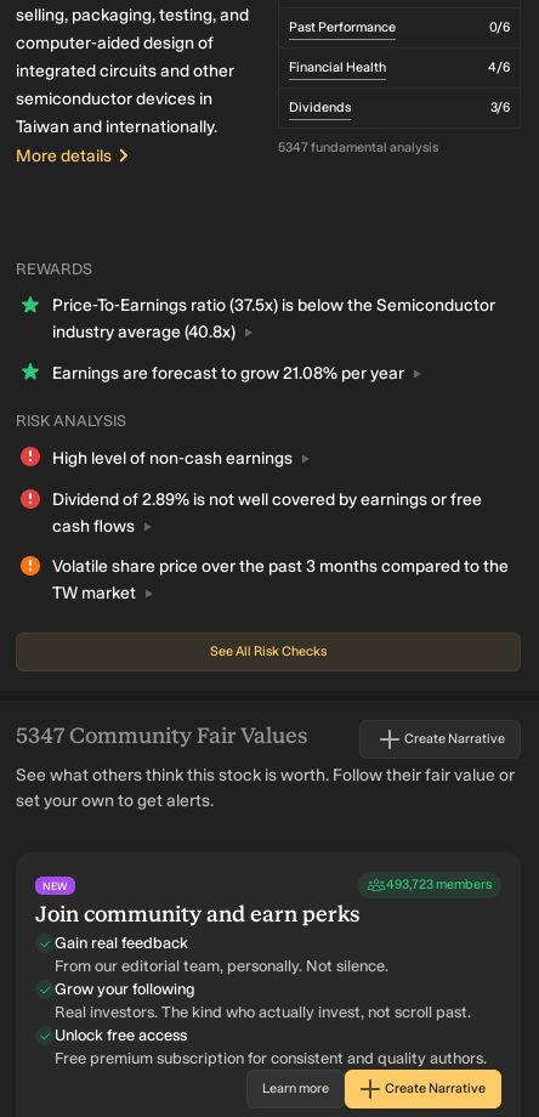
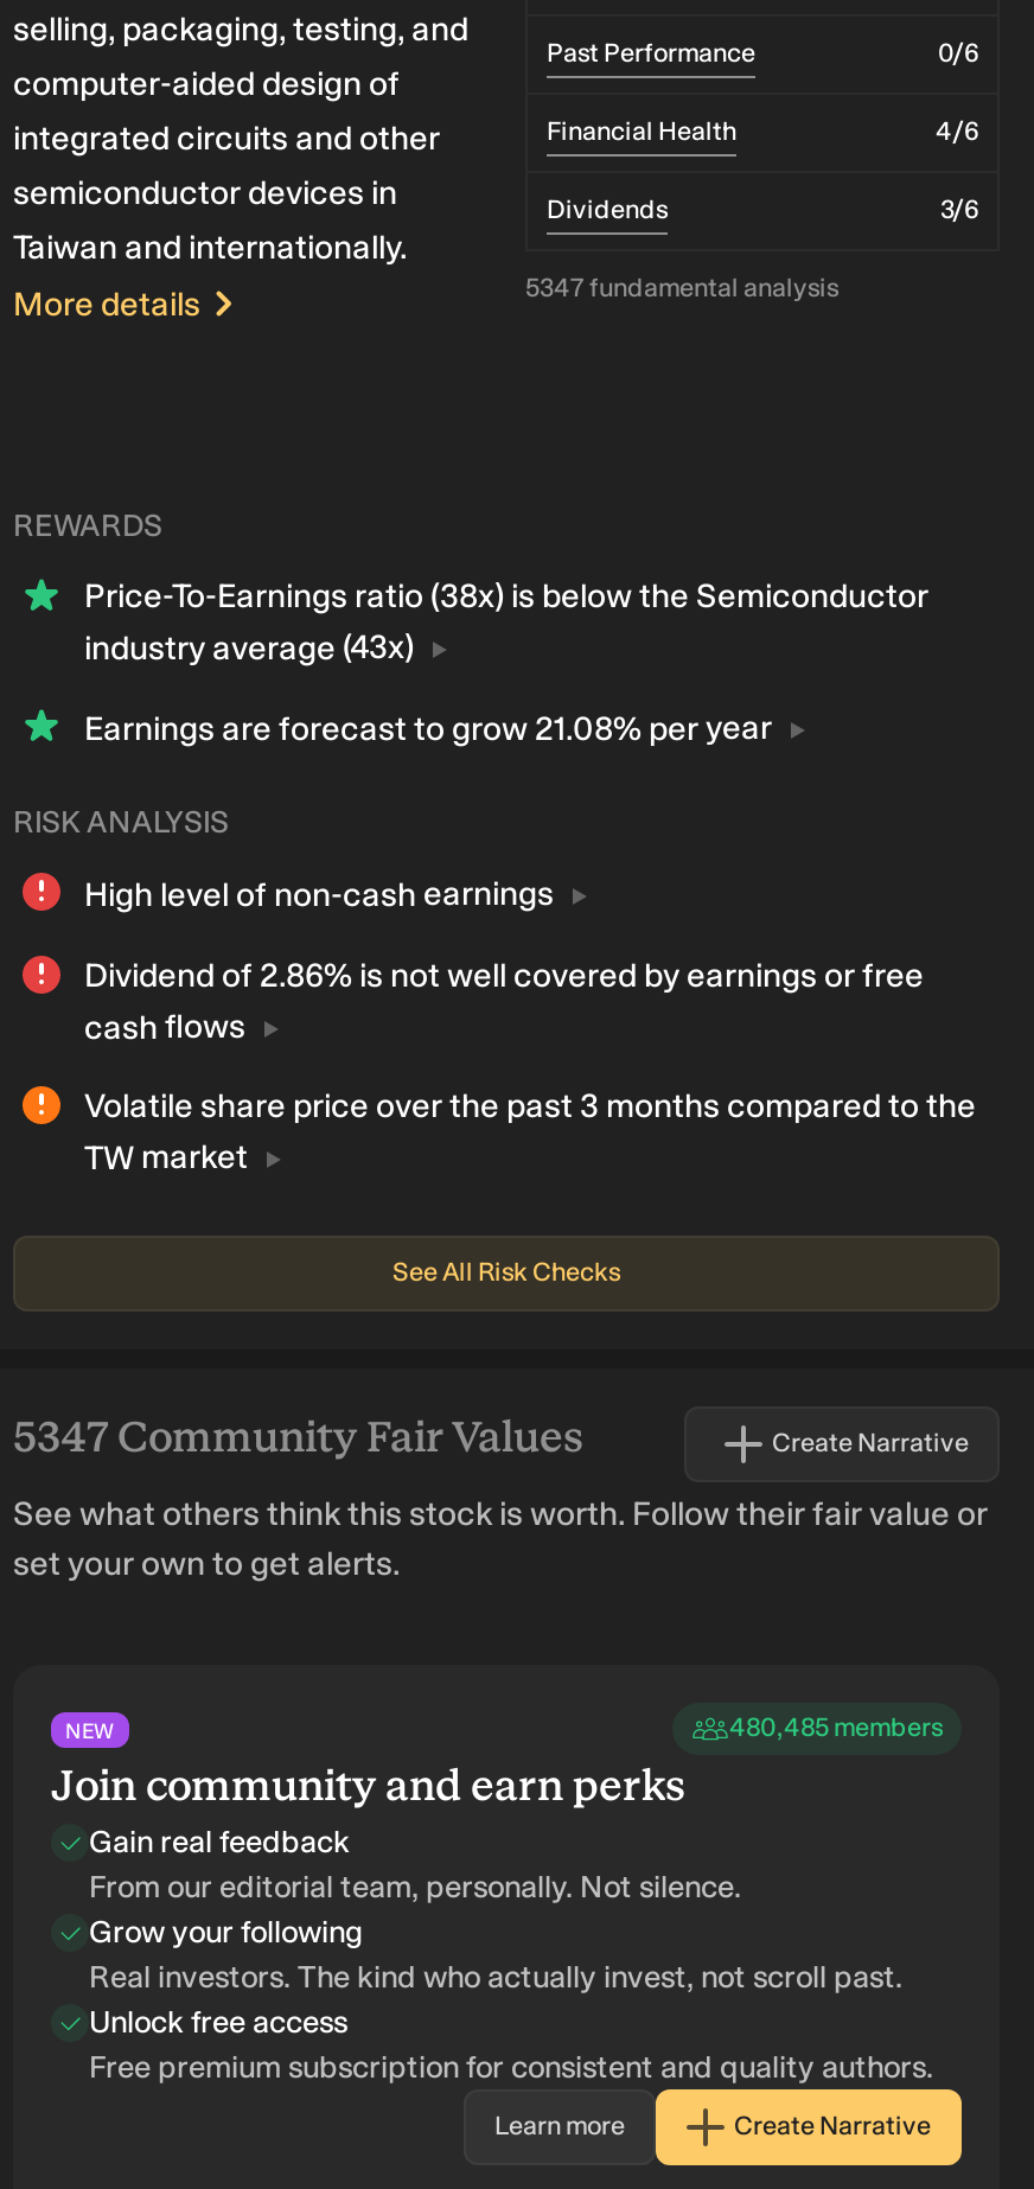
- Price-To-Earnings ratio (37.5x) is below the Semiconductor
+ Price-To-Earnings ratio (38x) is below the Semiconductor

- industry average (40.8x)
+ industry average (43x)

- Dividend of 2.89% is not well covered by earnings or free
+ Dividend of 2.86% is not well covered by earnings or free

- 493,723 members
+ 480,485 members
